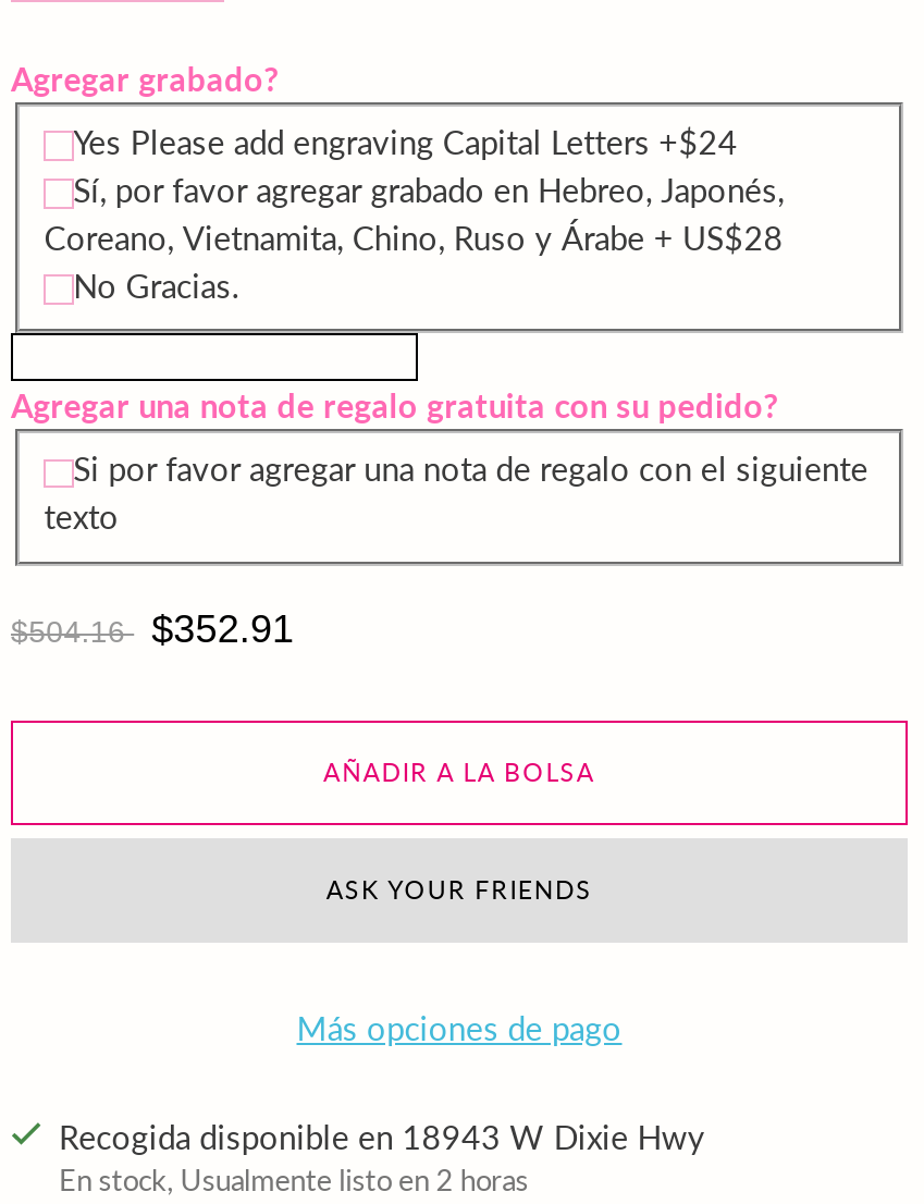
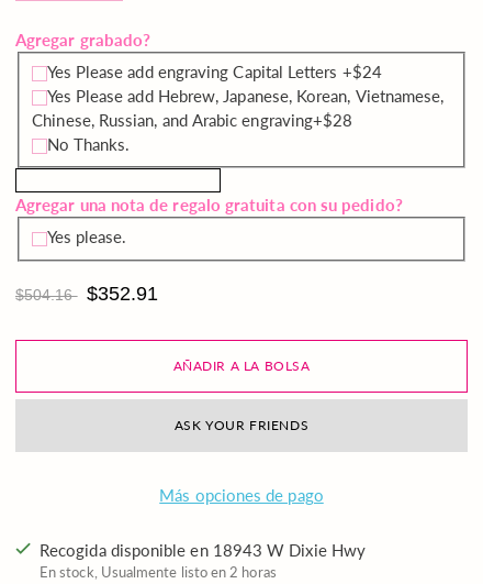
- Sí, por favor agregar grabado en Hebreo, Japonés,
- Coreano, Vietnamita, Chino, Ruso y Árabe + US$28
- No Gracias.
+ Yes Please add Hebrew, Japanese, Korean, Vietnamese,
+ Chinese, Russian, and Arabic engraving+$28
+ No Thanks.

- Si por favor agregar una nota de regalo con el siguiente
- texto
+ Yes please.
